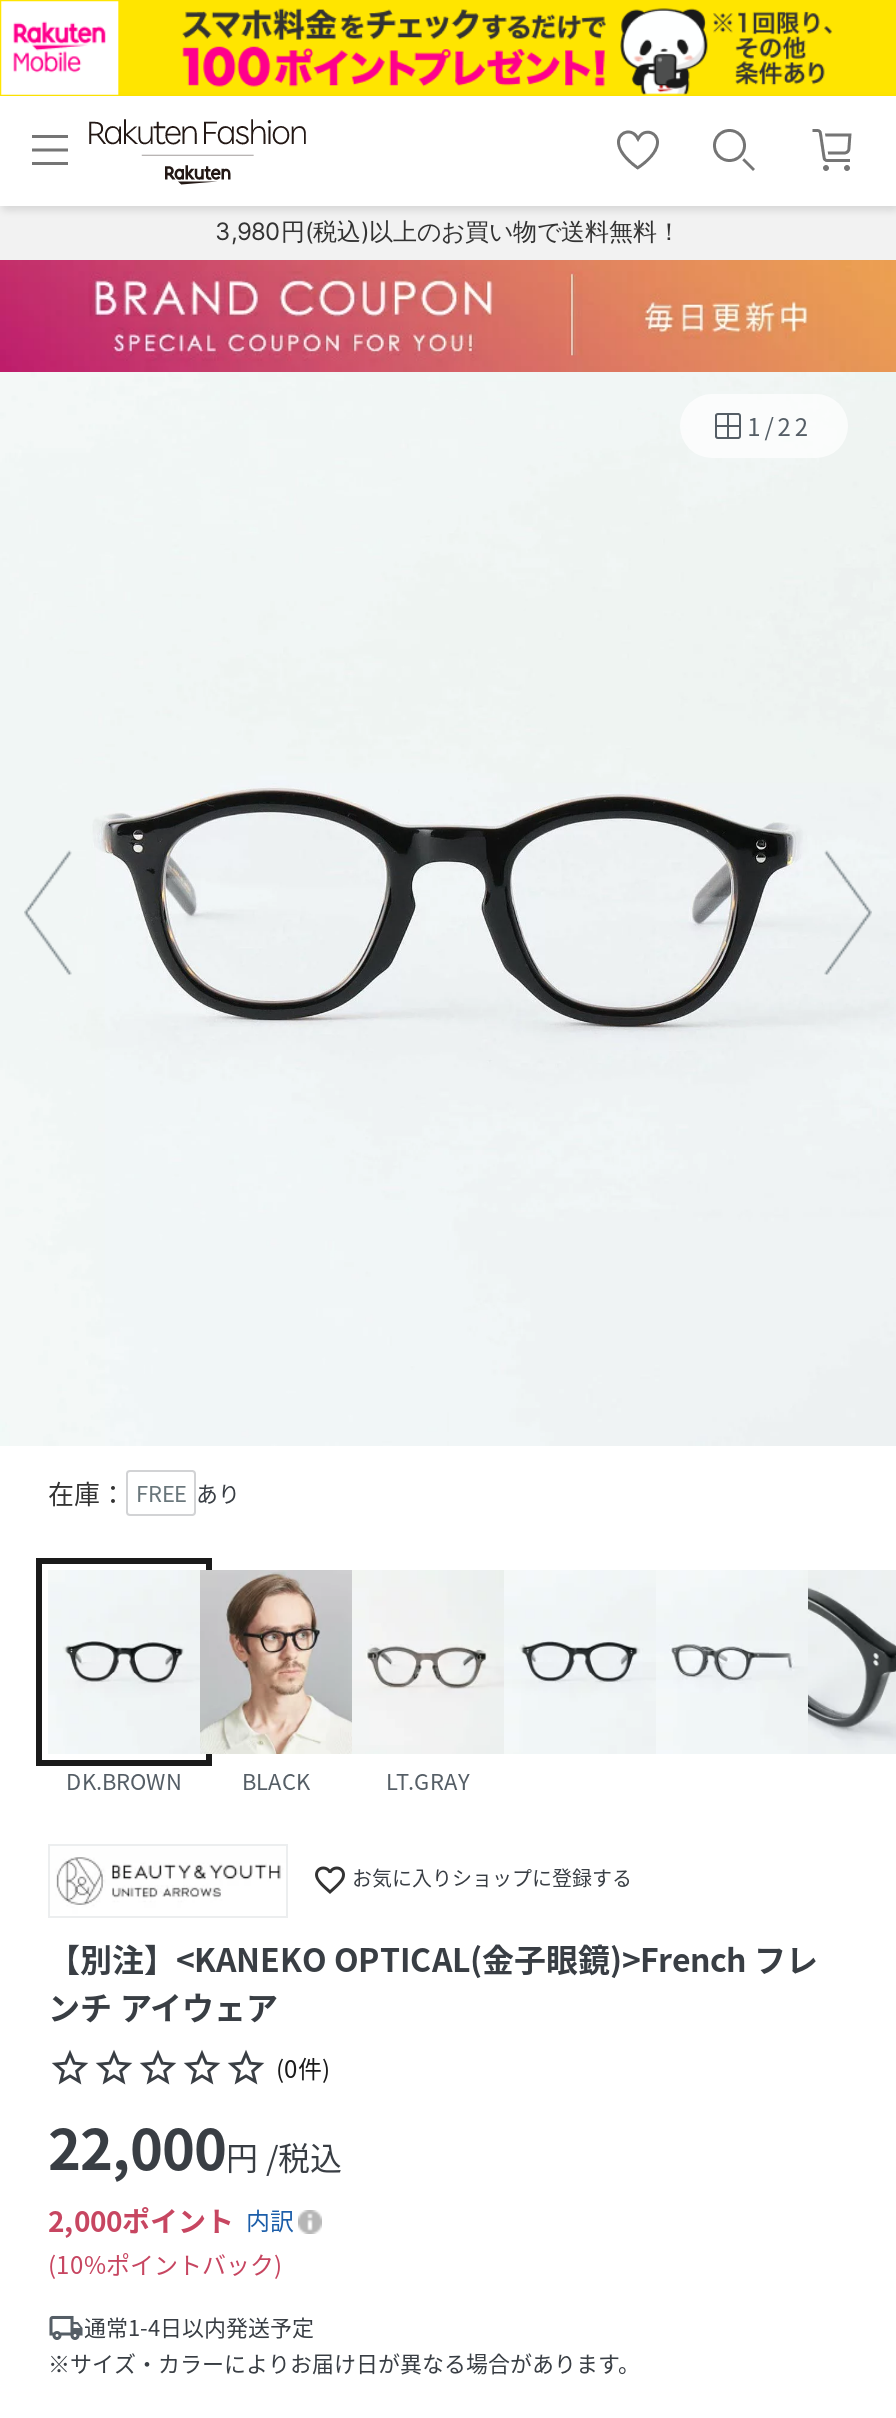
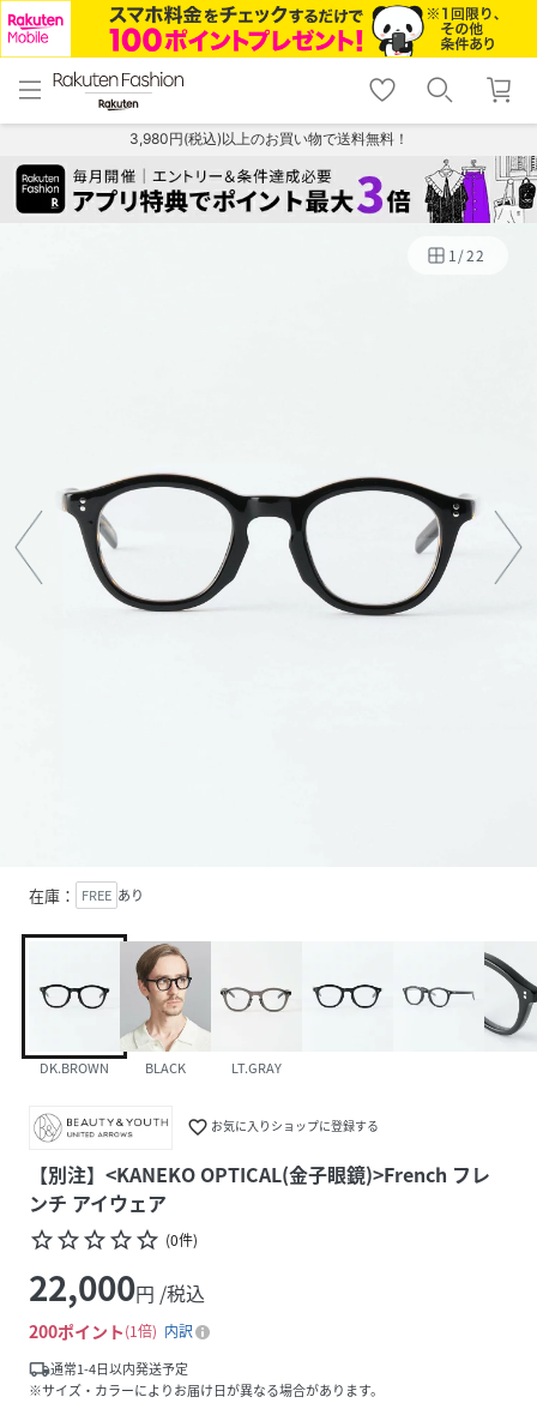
- [image]
+ [image]

- 2,000ポイント 内訳
- 10%ポイントバック
+ 200ポイント 1倍 内訳
